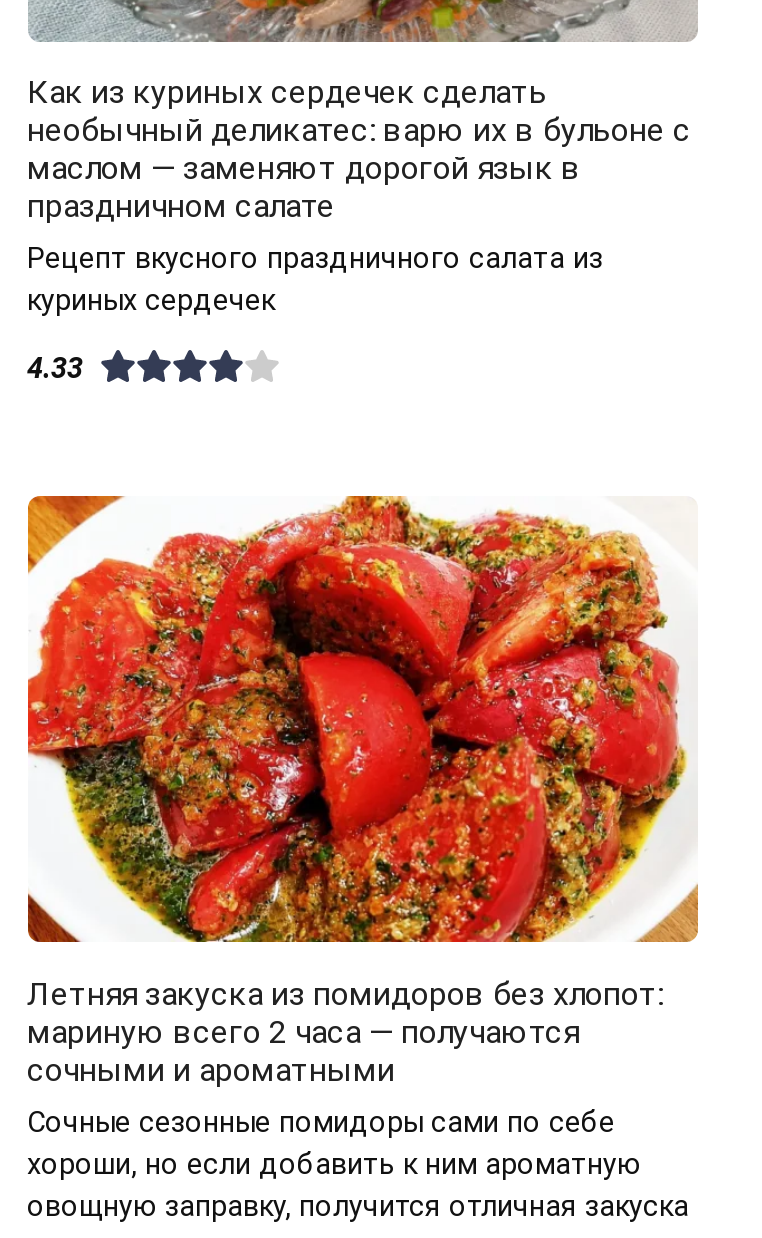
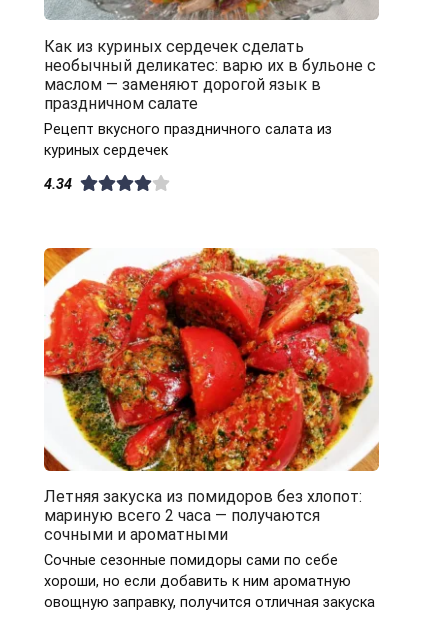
- 4.33
+ 4.34
